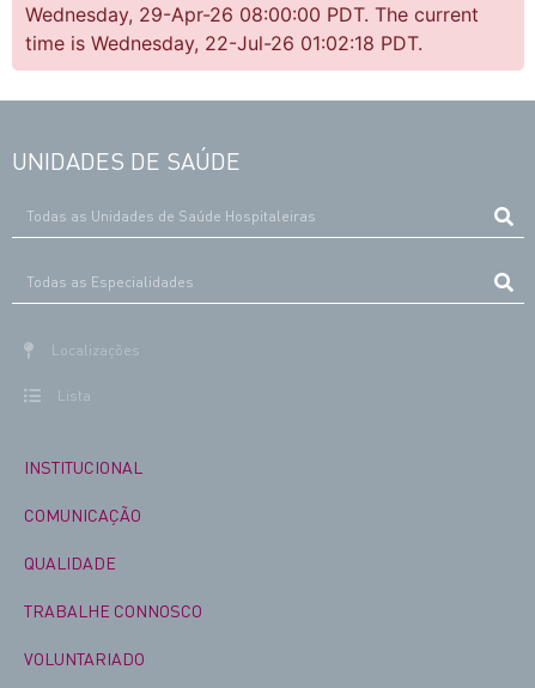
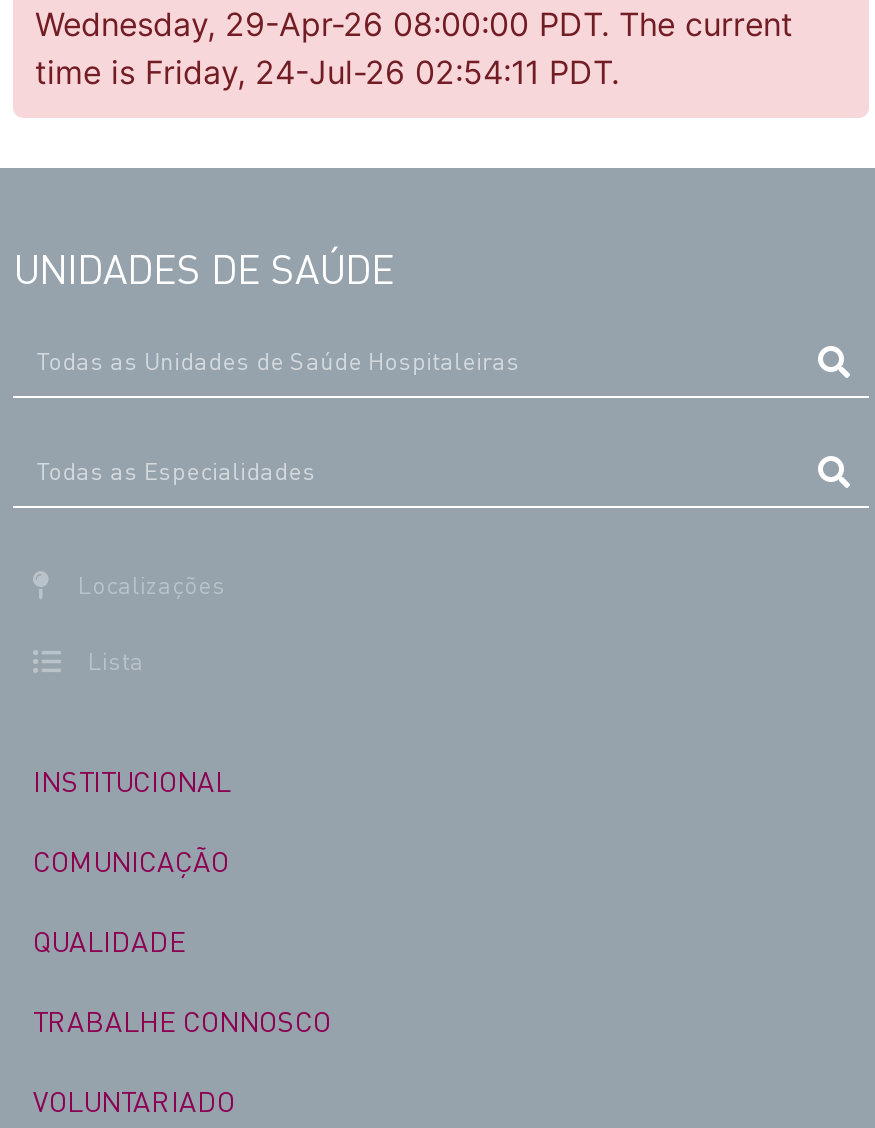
- time is Wednesday, 22-Jul-26 01:02:18 PDT.
+ time is Friday, 24-Jul-26 02:54:11 PDT.
